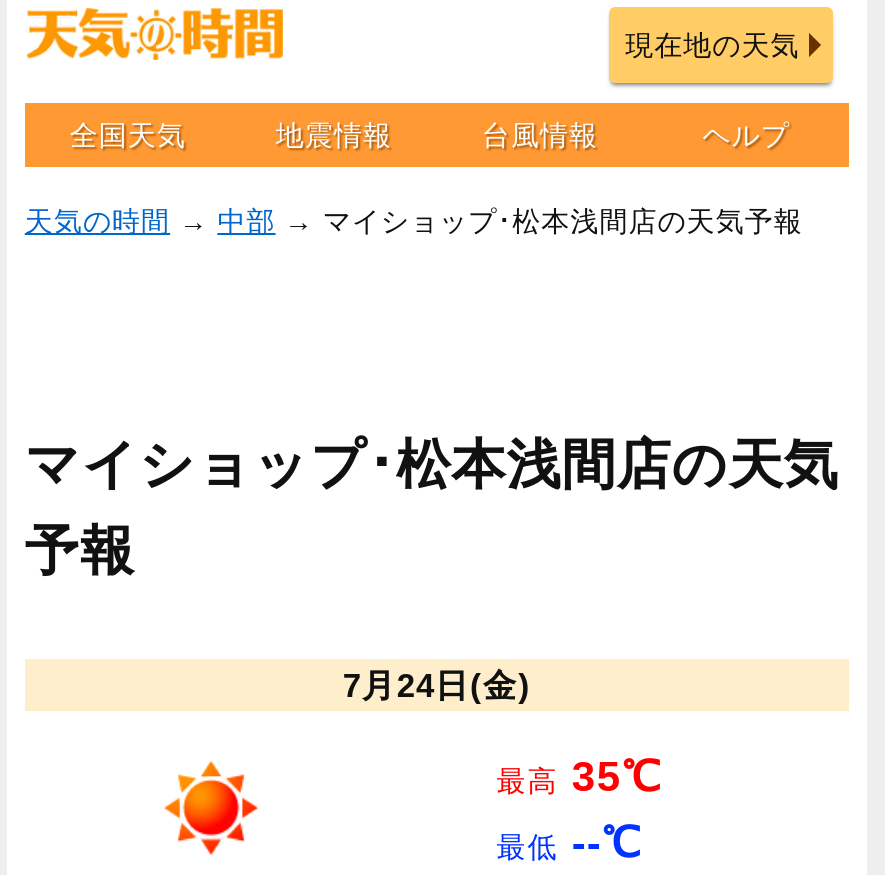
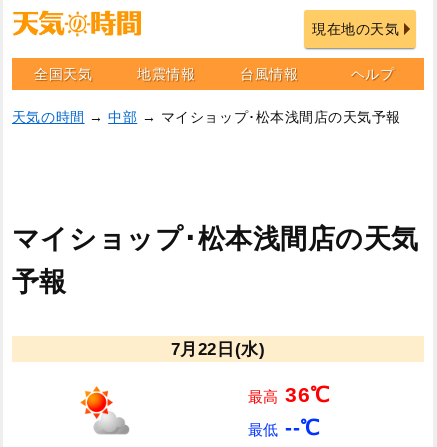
- 7月24日(金)
+ 7月22日(水)

- [image]
+ [image]

- 最高35℃
+ 最高36℃
